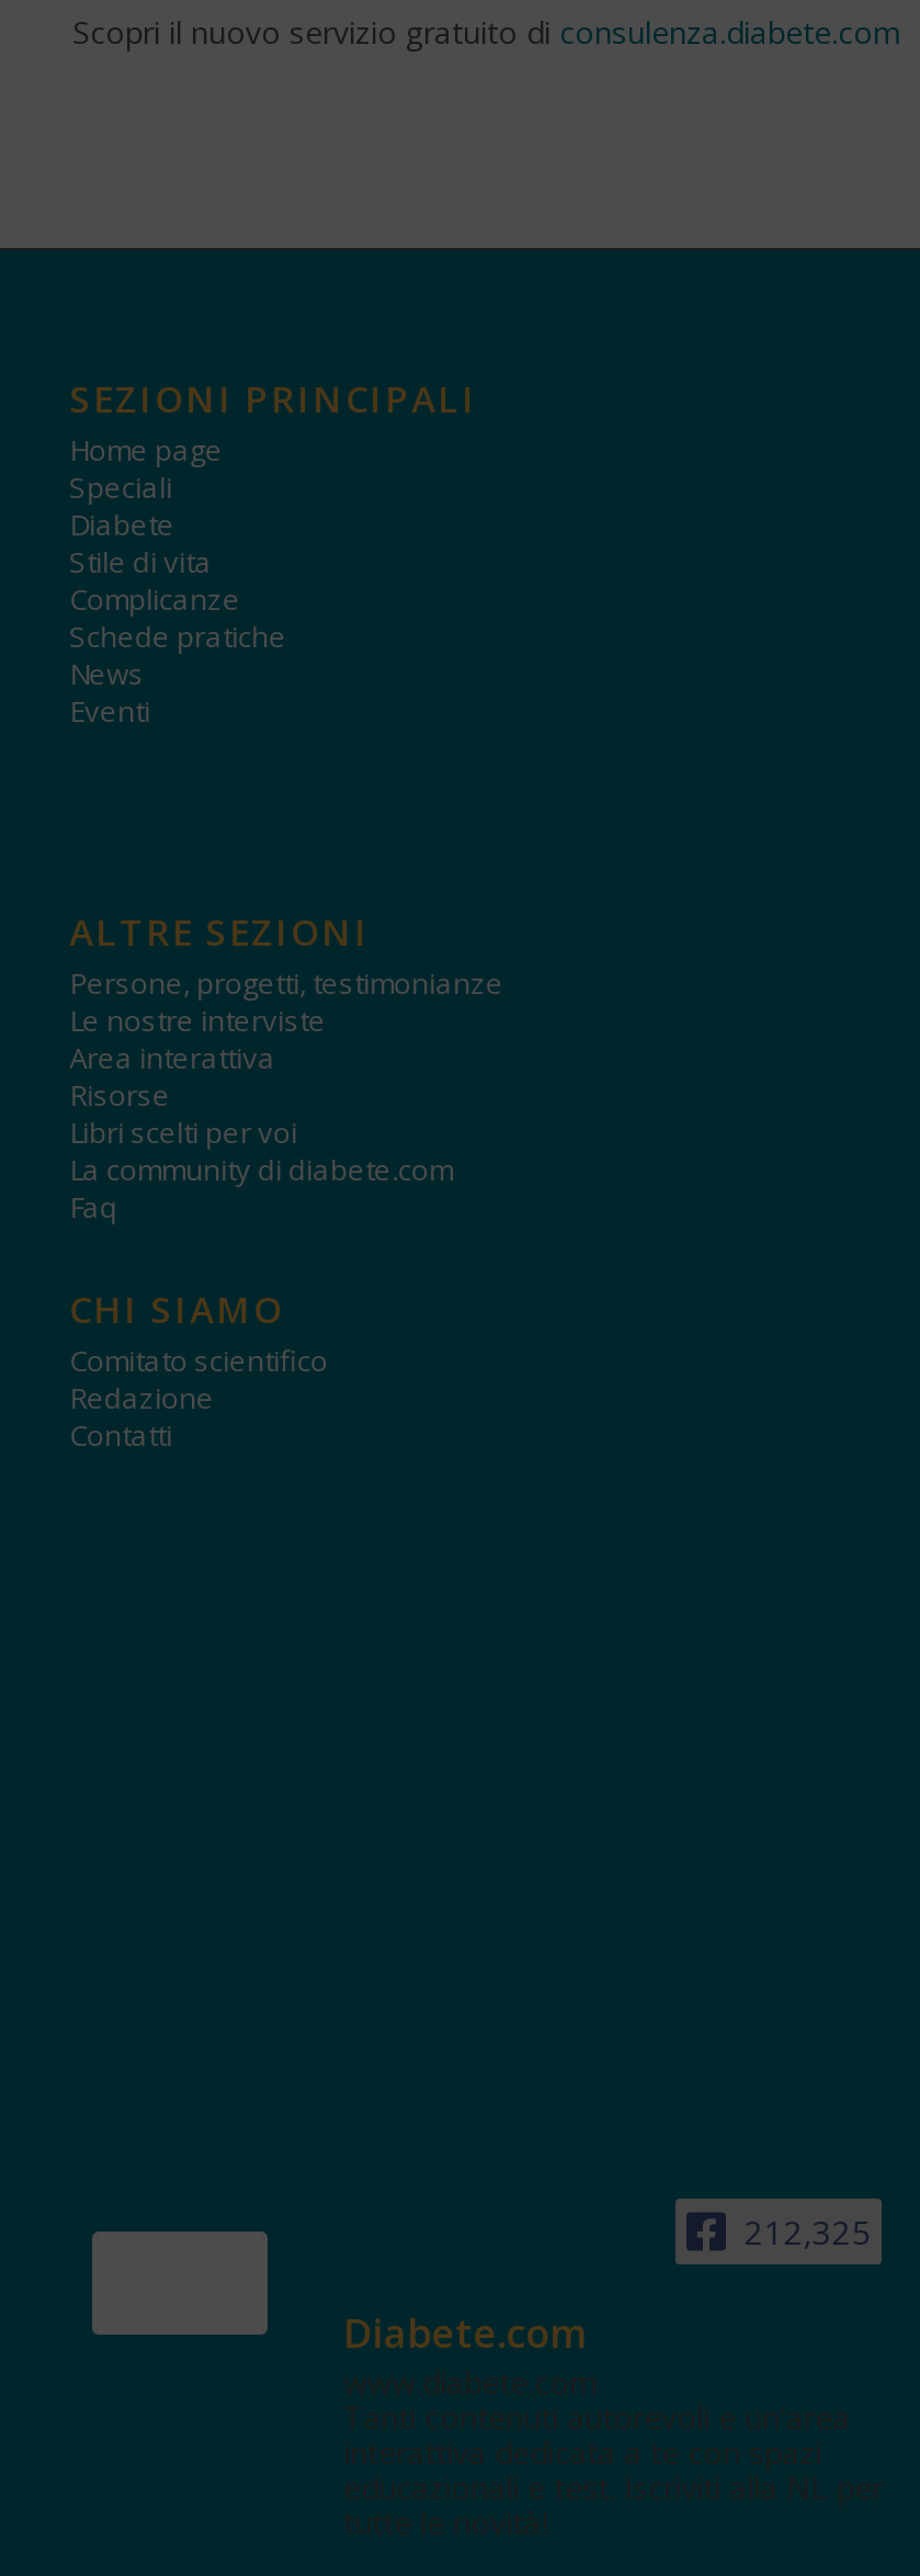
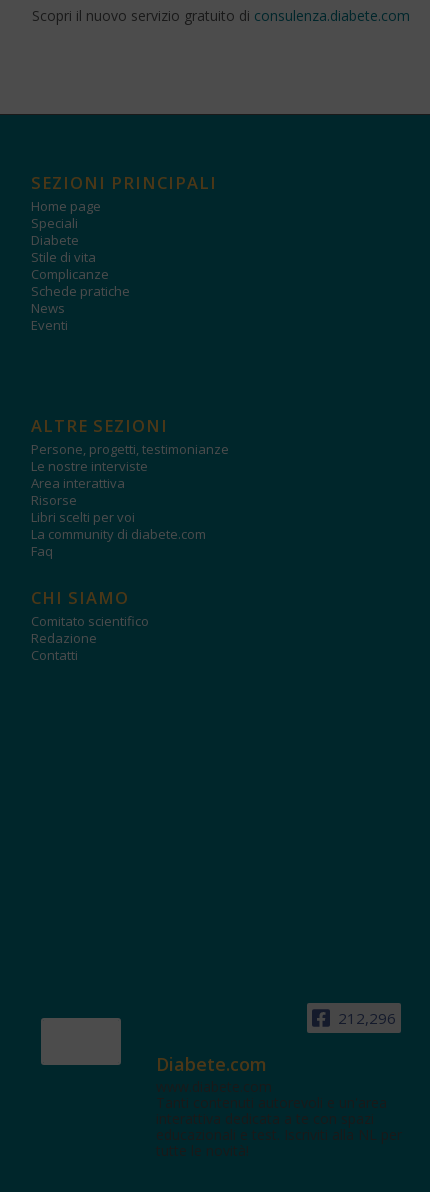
- 212,325
+ 212,296
